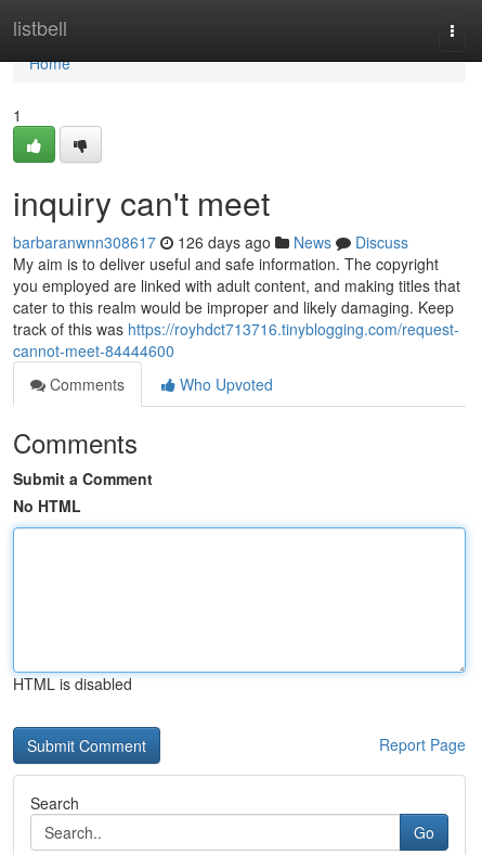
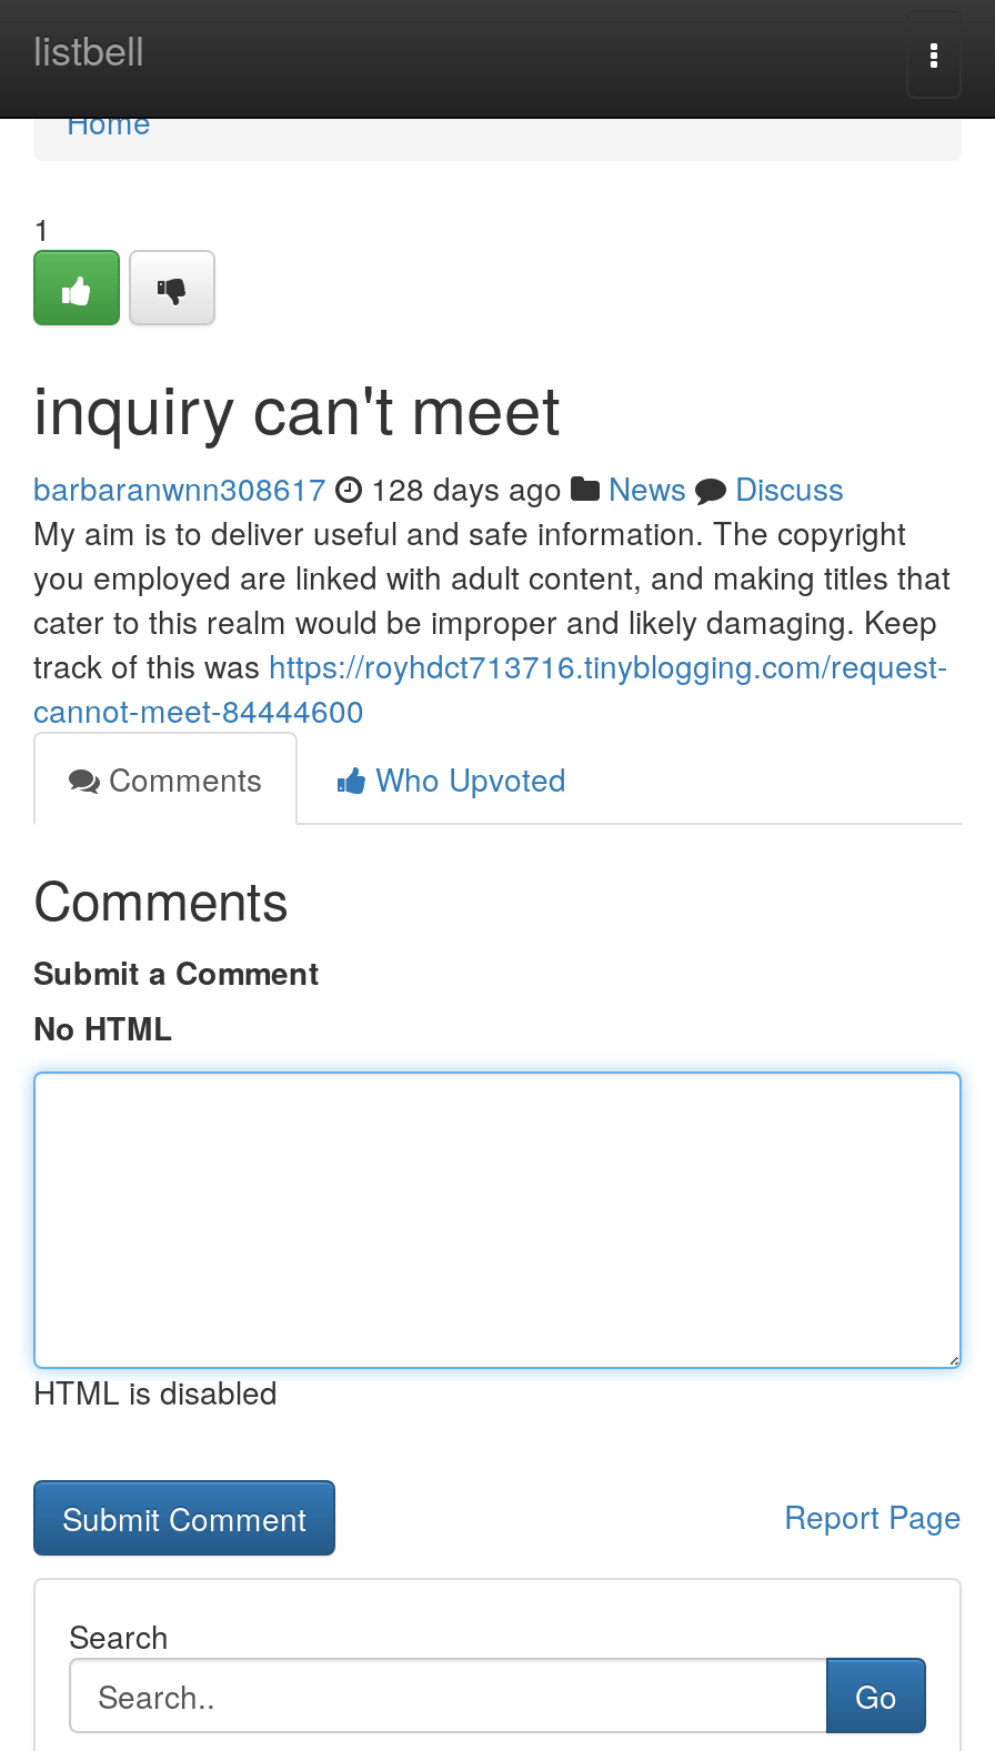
- barbaranwnn308617 126 days ago News Discuss
+ barbaranwnn308617 128 days ago News Discuss
